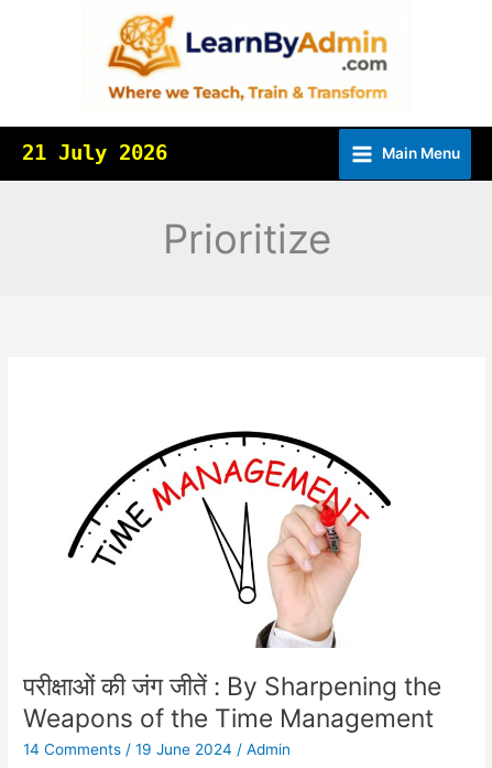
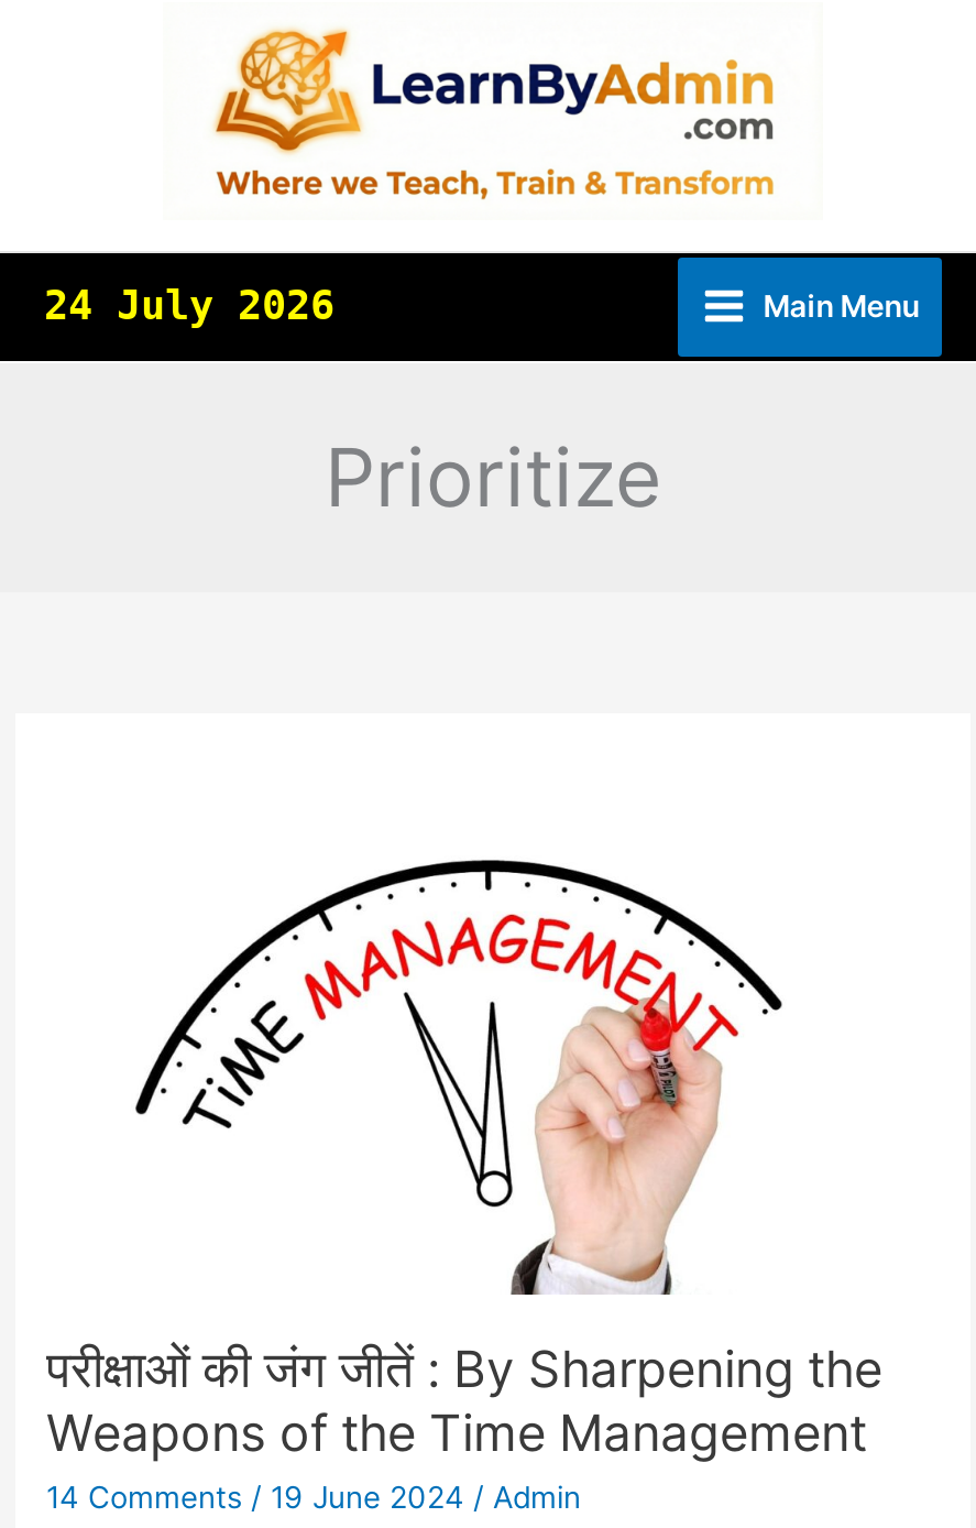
- 21 July 2026
+ 24 July 2026
